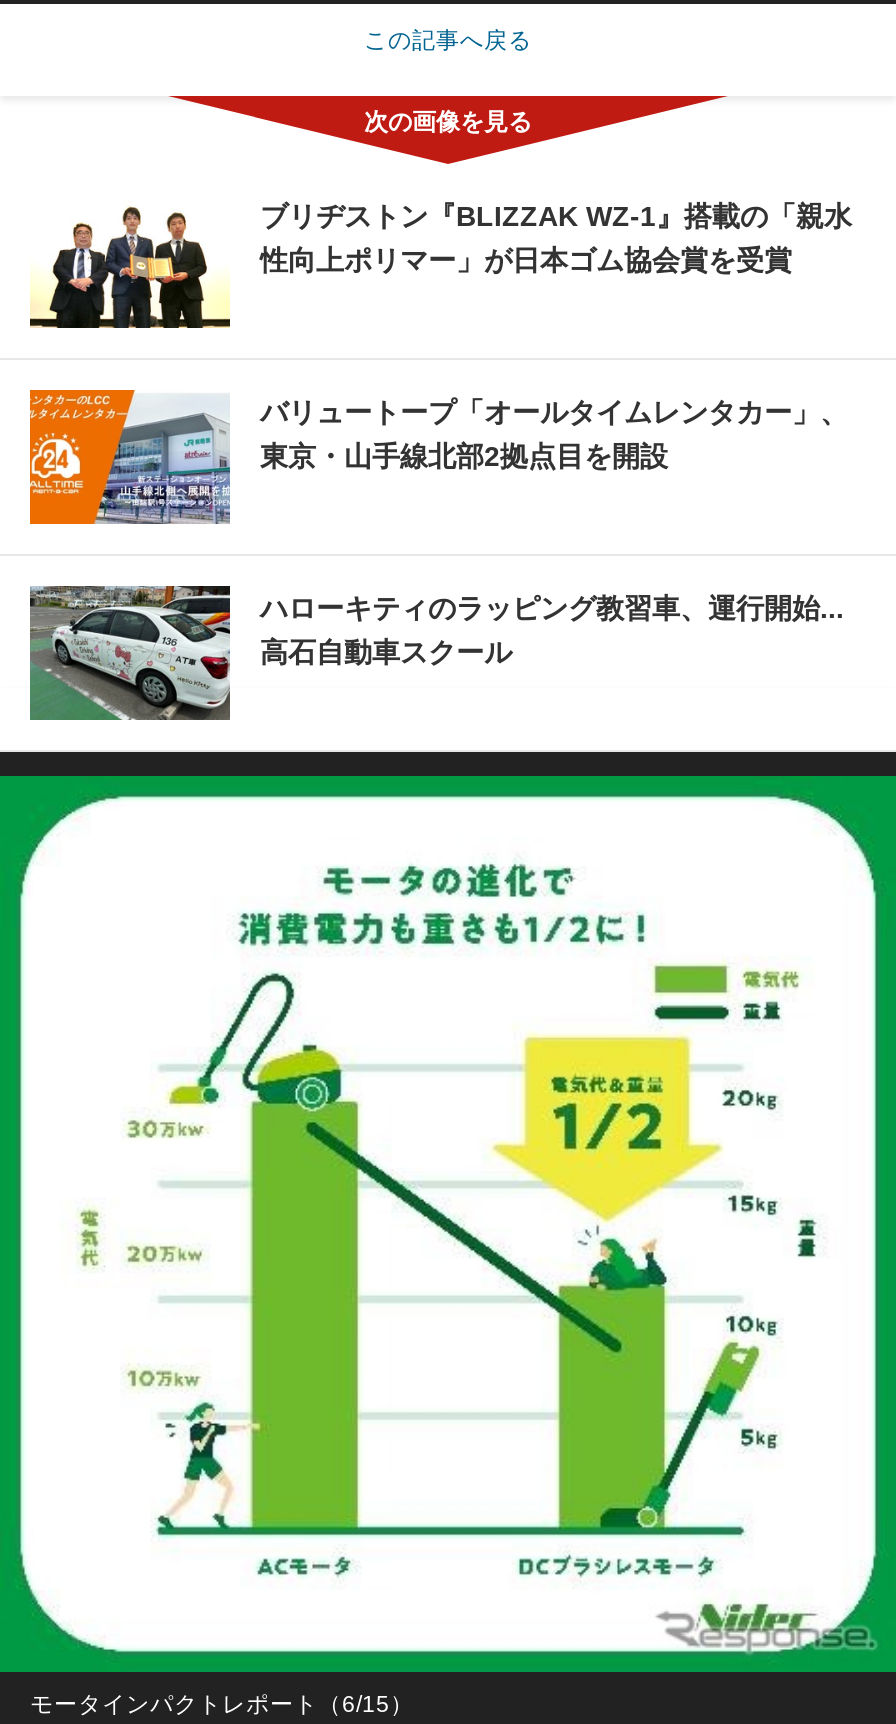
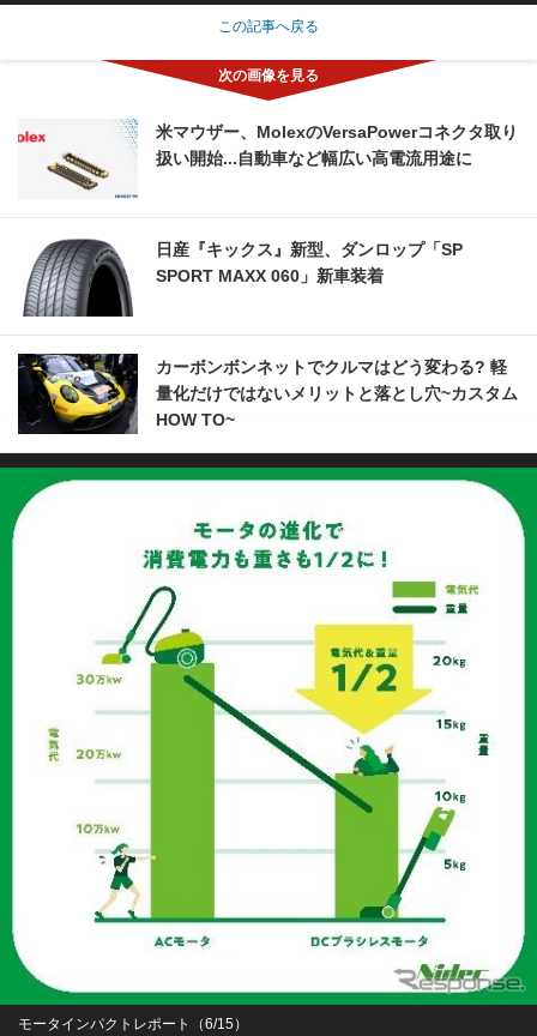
- [image]
- ブリヂストン『BLIZZAK WZ-1』搭載の「親水
- 性向上ポリマー」が日本ゴム協会賞を受賞
+ [image]
+ 米マウザー、MolexのVersaPowerコネクタ取り
+ 扱い開始...自動車など幅広い高電流用途に

- [image]
- バリュートープ「オールタイムレンタカー」、
- 東京・山手線北部2拠点目を開設
+ [image]
+ 日産『キックス』新型、ダンロップ「SP
+ SPORT MAXX 060」新車装着

- [image]
- ハローキティのラッピング教習車、運行開始...
- 高石自動車スクール
+ [image]
+ カーボンボンネットでクルマはどう変わる? 軽
+ 量化だけではないメリットと落とし穴~カスタム
+ HOW TO~
